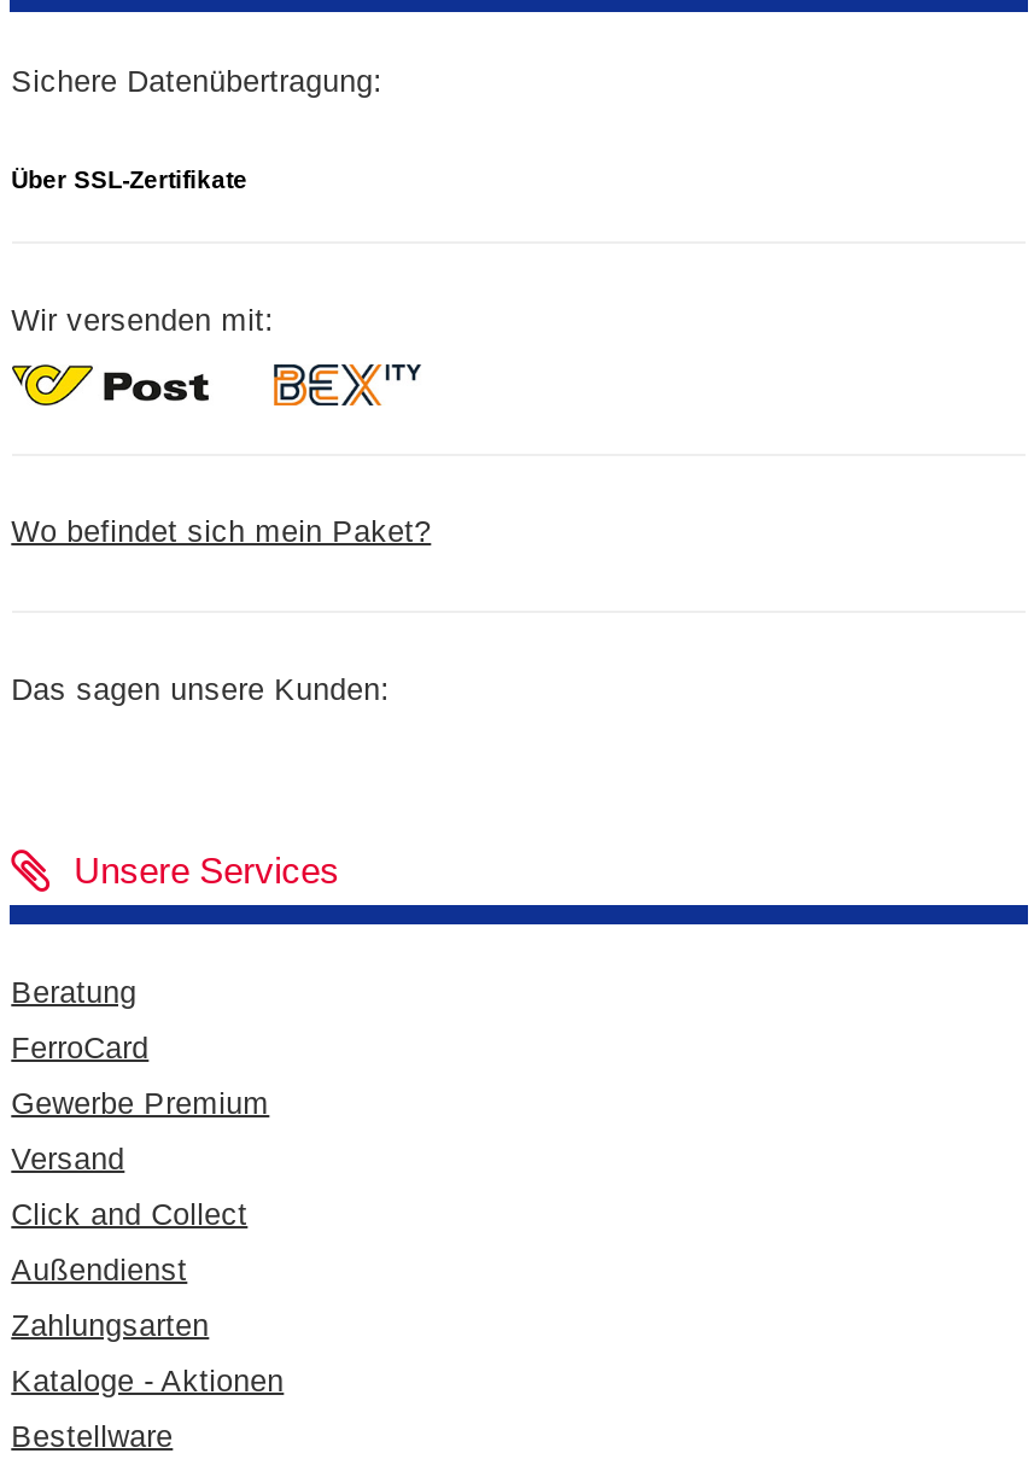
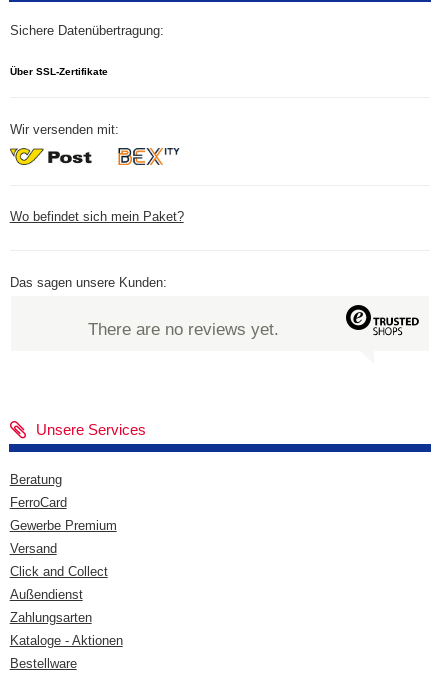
+ There are no reviews yet.

+ [image]
